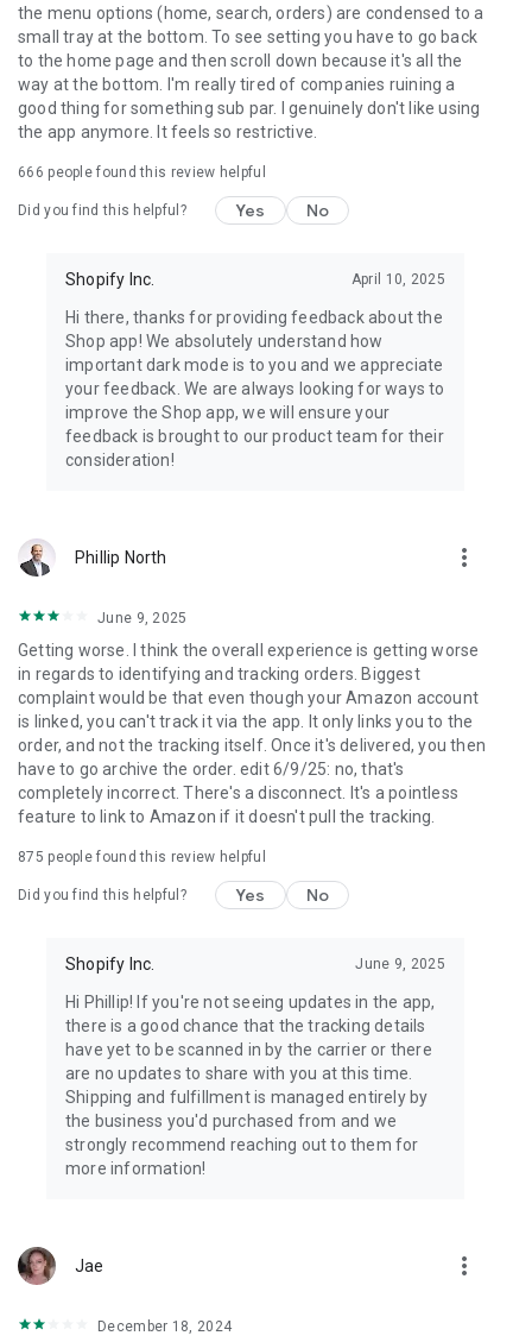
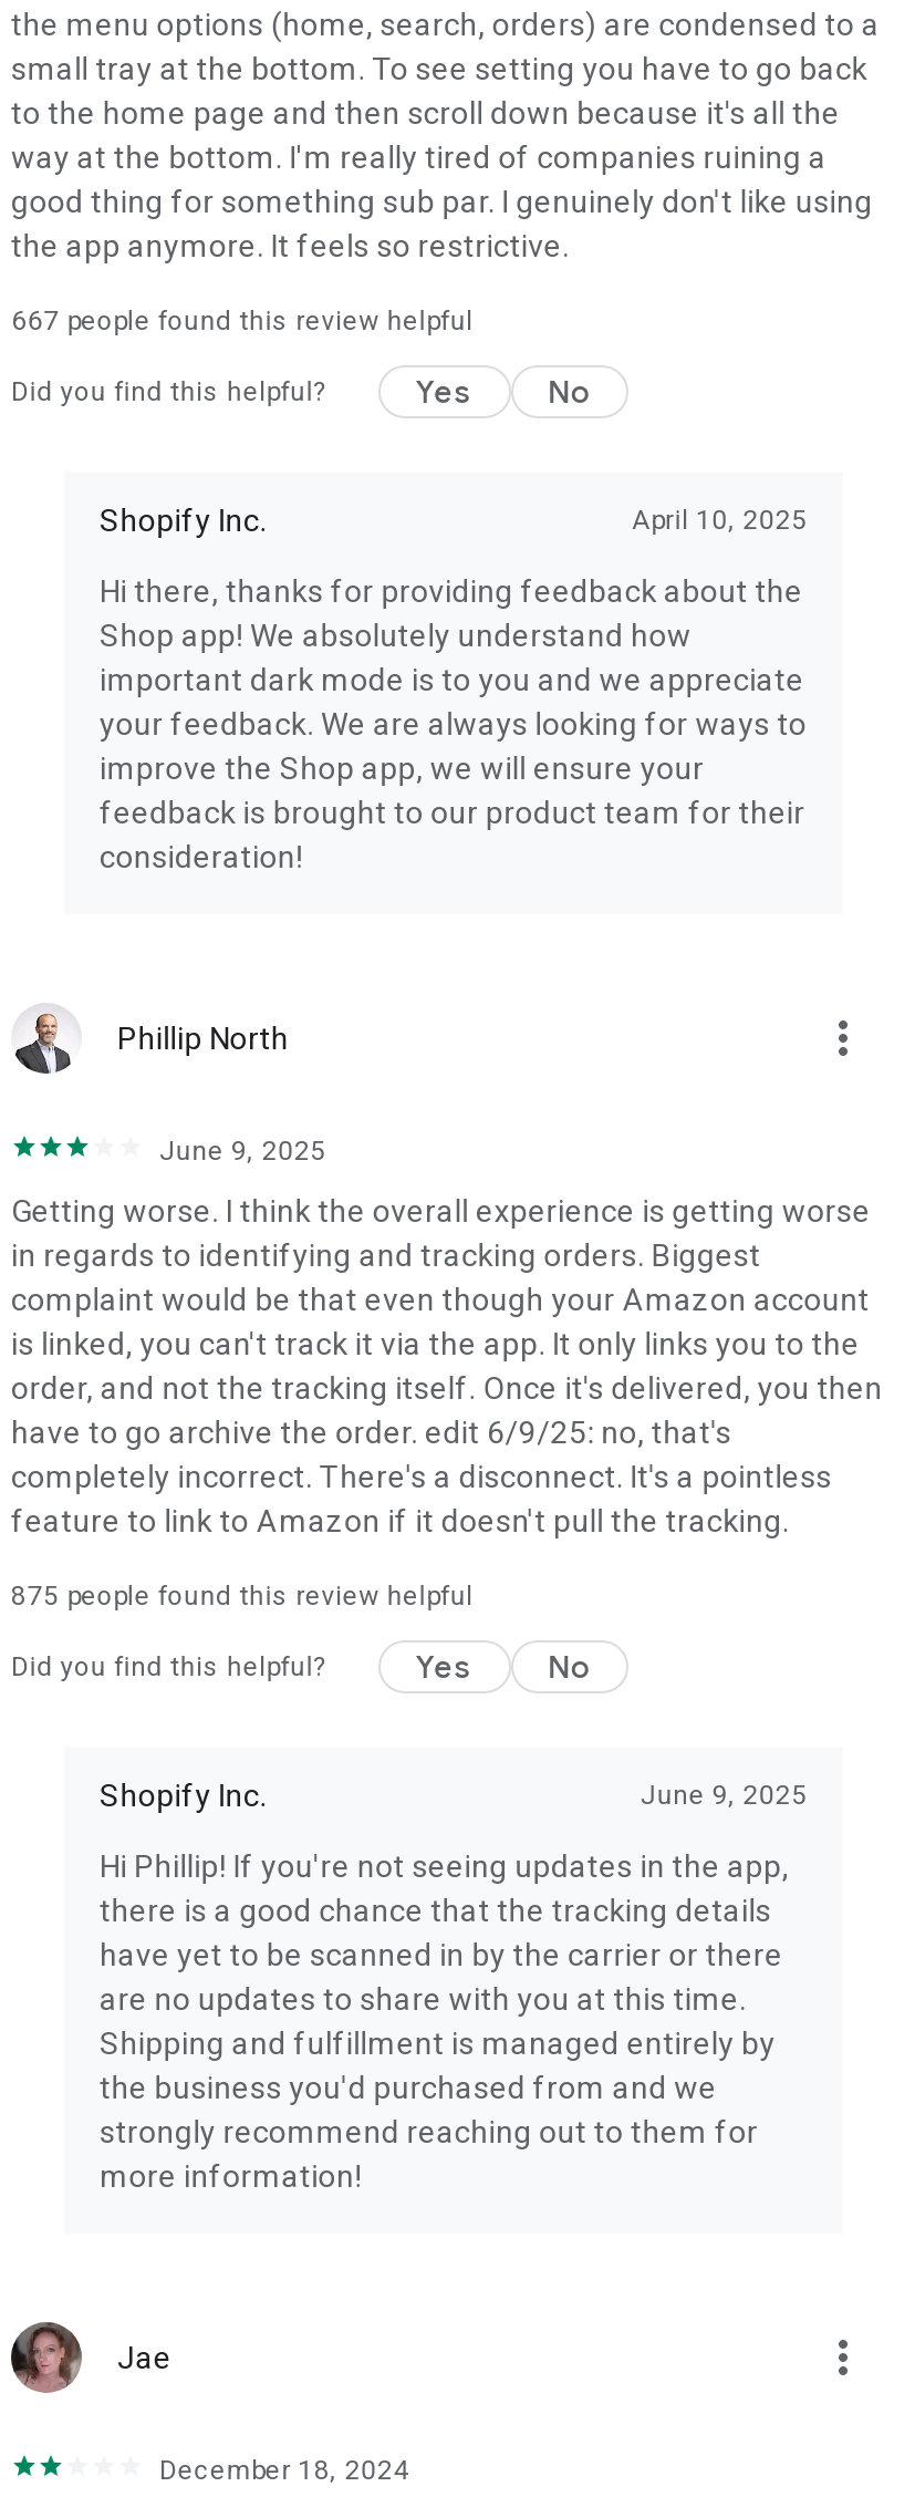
- 666 people found this review helpful
+ 667 people found this review helpful
